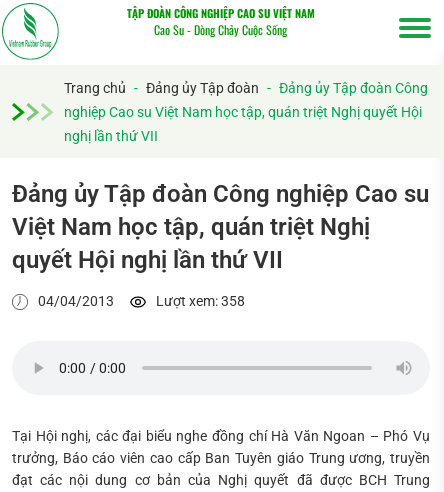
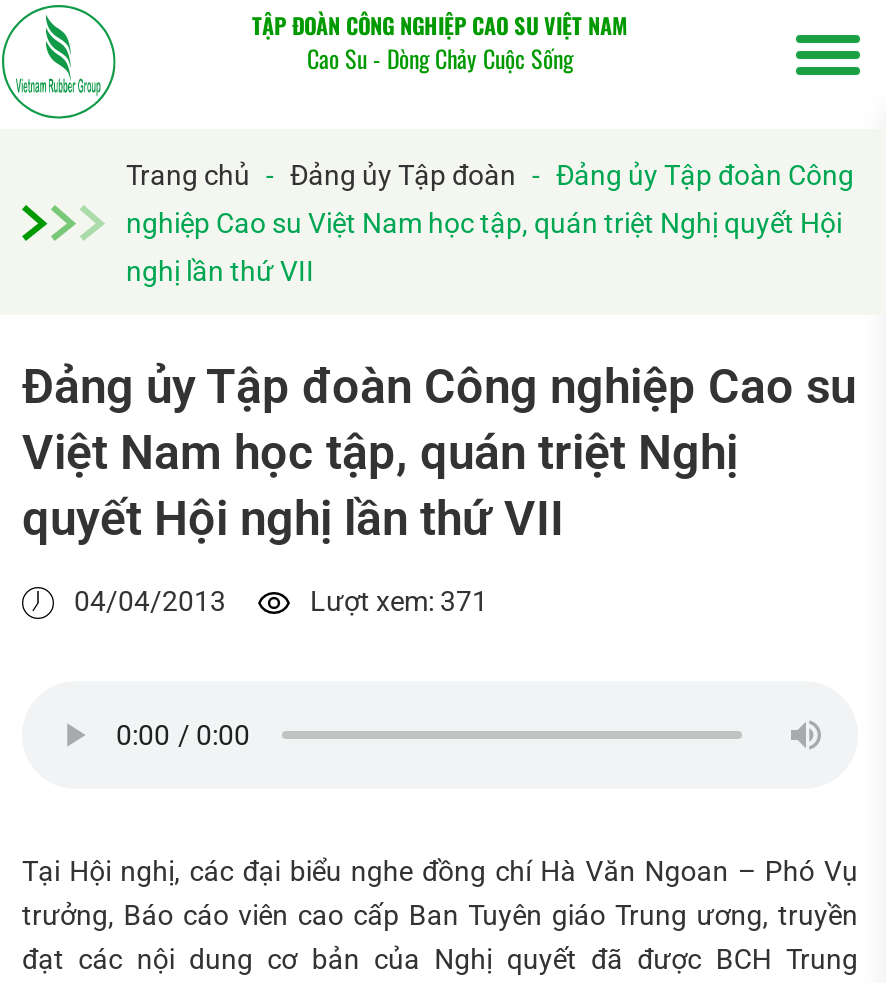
- Lượt xem: 358
+ Lượt xem: 371
